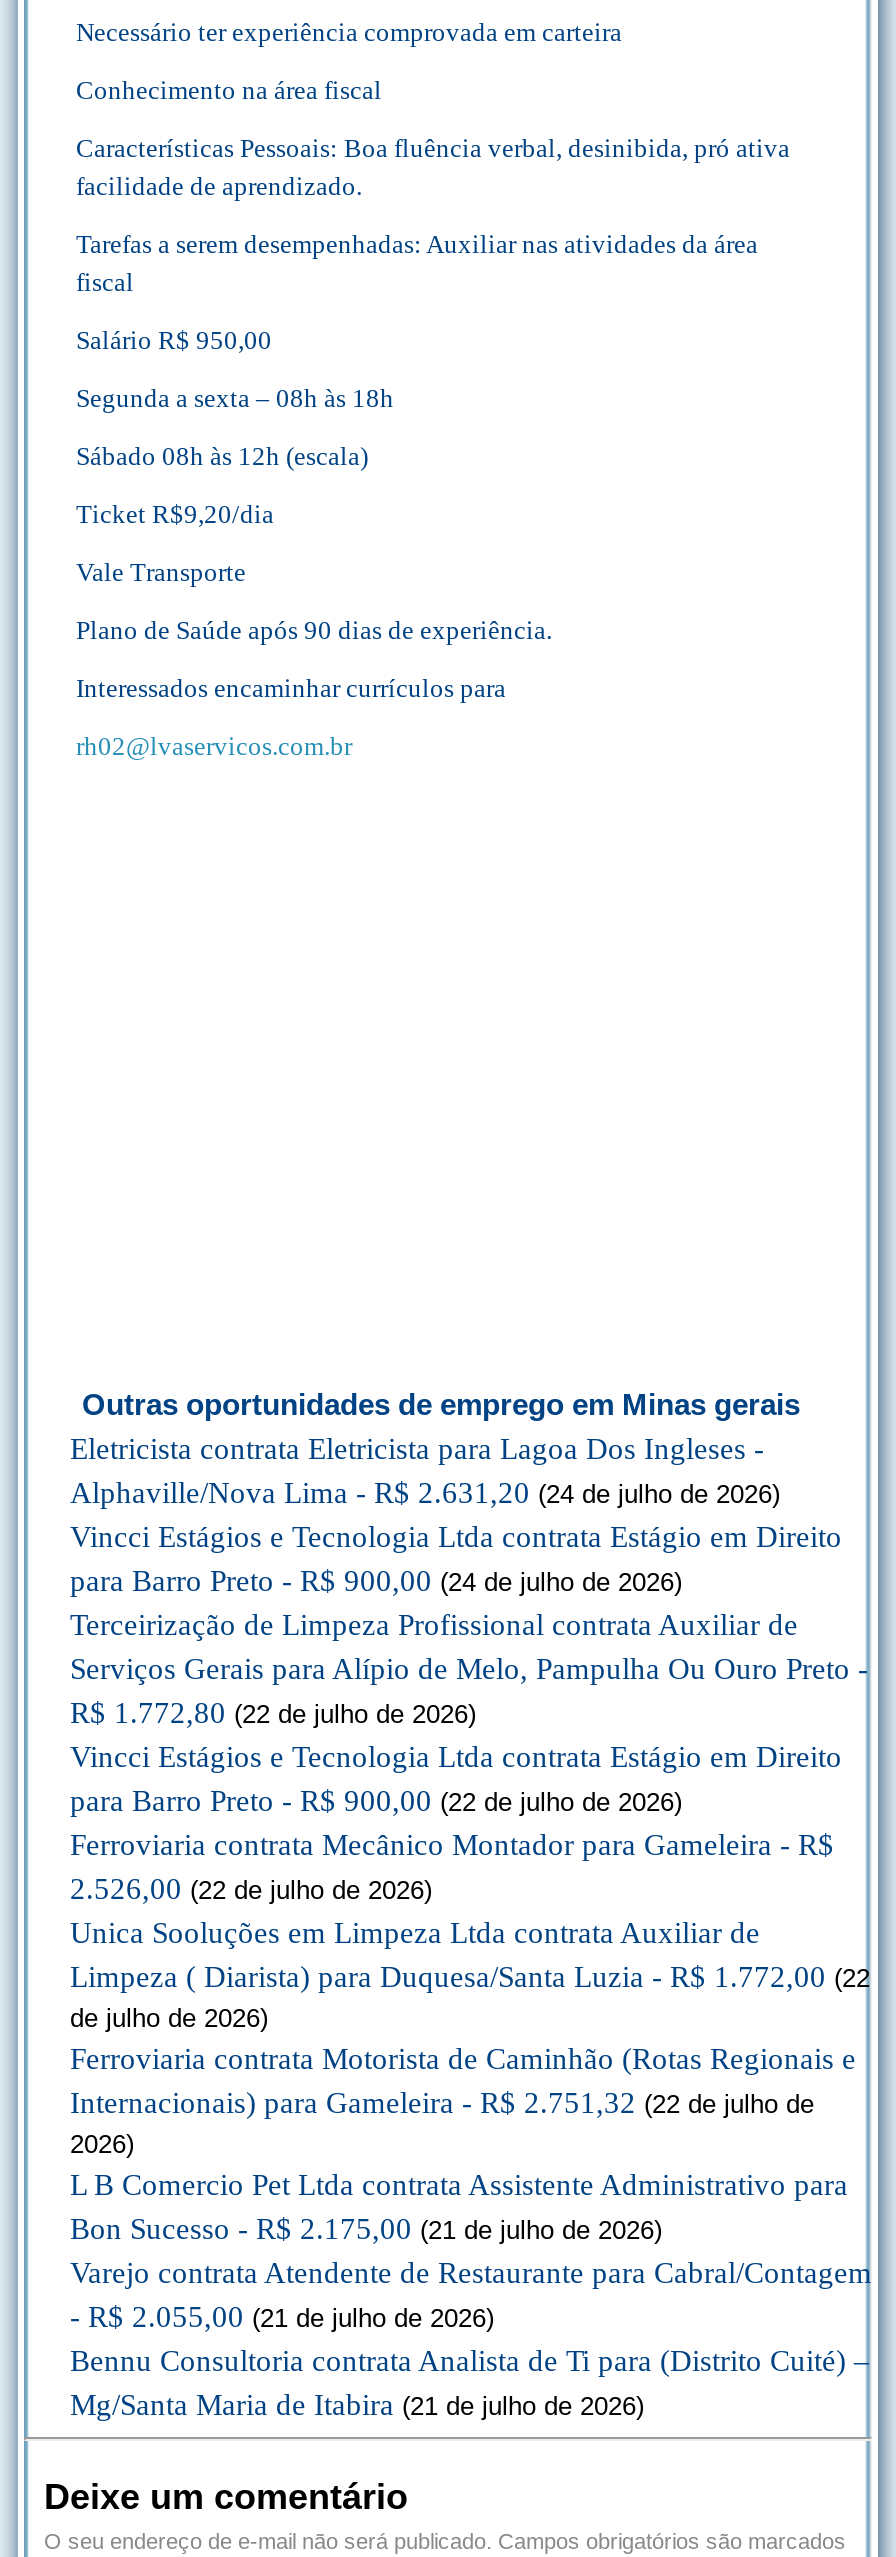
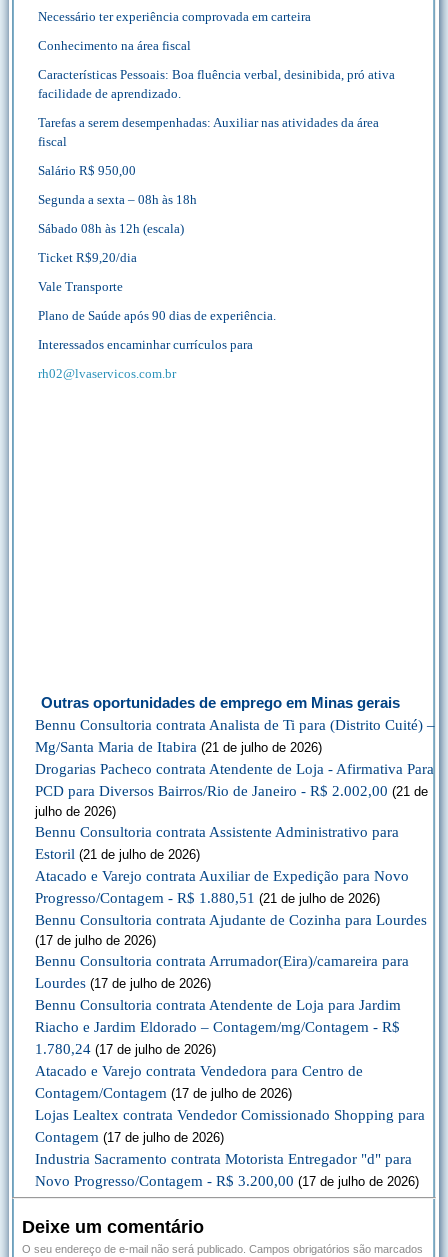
- Eletricista contrata Eletricista para Lagoa Dos Ingleses -
- Alphaville/Nova Lima - R$ 2.631,20 (24 de julho de 2026)
- Vincci Estágios e Tecnologia Ltda contrata Estágio em Direito
- para Barro Preto - R$ 900,00 (24 de julho de 2026)
- Terceirização de Limpeza Profissional contrata Auxiliar de
- Serviços Gerais para Alípio de Melo, Pampulha Ou Ouro Preto -
- R$ 1.772,80 (22 de julho de 2026)
- Vincci Estágios e Tecnologia Ltda contrata Estágio em Direito
- para Barro Preto - R$ 900,00 (22 de julho de 2026)
- Ferroviaria contrata Mecânico Montador para Gameleira - R$
- 2.526,00 (22 de julho de 2026)
- Unica Sooluções em Limpeza Ltda contrata Auxiliar de
- Limpeza ( Diarista) para Duquesa/Santa Luzia - R$ 1.772,00 (22
- de julho de 2026)
- Ferroviaria contrata Motorista de Caminhão (Rotas Regionais e
- Internacionais) para Gameleira - R$ 2.751,32 (22 de julho de
- 2026)
- L B Comercio Pet Ltda contrata Assistente Administrativo para
- Bon Sucesso - R$ 2.175,00 (21 de julho de 2026)
- Varejo contrata Atendente de Restaurante para Cabral/Contagem
- - R$ 2.055,00 (21 de julho de 2026)

moved up: Bennu Consultoria contrata Analista de Ti para (Distrito Cuité) – | Mg/Santa Maria de Itabira (21 de julho de 2026)

+ Drogarias Pacheco contrata Atendente de Loja - Afirmativa Para
+ PCD para Diversos Bairros/Rio de Janeiro - R$ 2.002,00 (21 de
+ julho de 2026)
+ Bennu Consultoria contrata Assistente Administrativo para
+ Estoril (21 de julho de 2026)
+ Atacado e Varejo contrata Auxiliar de Expedição para Novo
+ Progresso/Contagem - R$ 1.880,51 (21 de julho de 2026)
+ Bennu Consultoria contrata Ajudante de Cozinha para Lourdes
+ (17 de julho de 2026)
+ Bennu Consultoria contrata Arrumador(Eira)/camareira para
+ Lourdes (17 de julho de 2026)
+ Bennu Consultoria contrata Atendente de Loja para Jardim
+ Riacho e Jardim Eldorado – Contagem/mg/Contagem - R$
+ 1.780,24 (17 de julho de 2026)
+ Atacado e Varejo contrata Vendedora para Centro de
+ Contagem/Contagem (17 de julho de 2026)
+ Lojas Lealtex contrata Vendedor Comissionado Shopping para
+ Contagem (17 de julho de 2026)
+ Industria Sacramento contrata Motorista Entregador "d" para
+ Novo Progresso/Contagem - R$ 3.200,00 (17 de julho de 2026)
